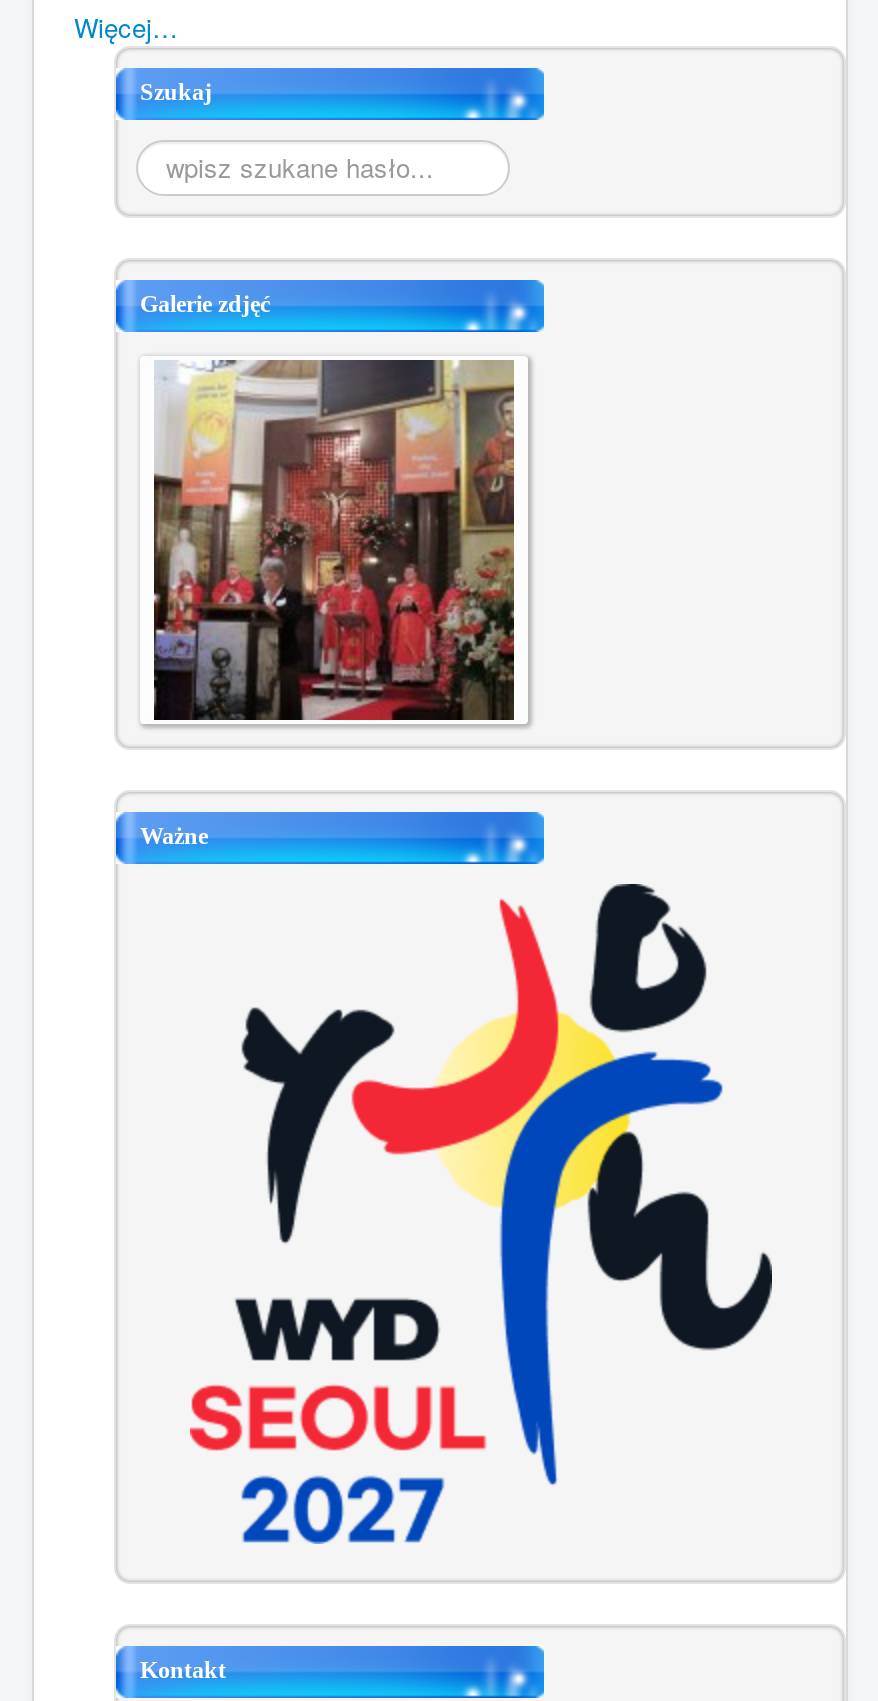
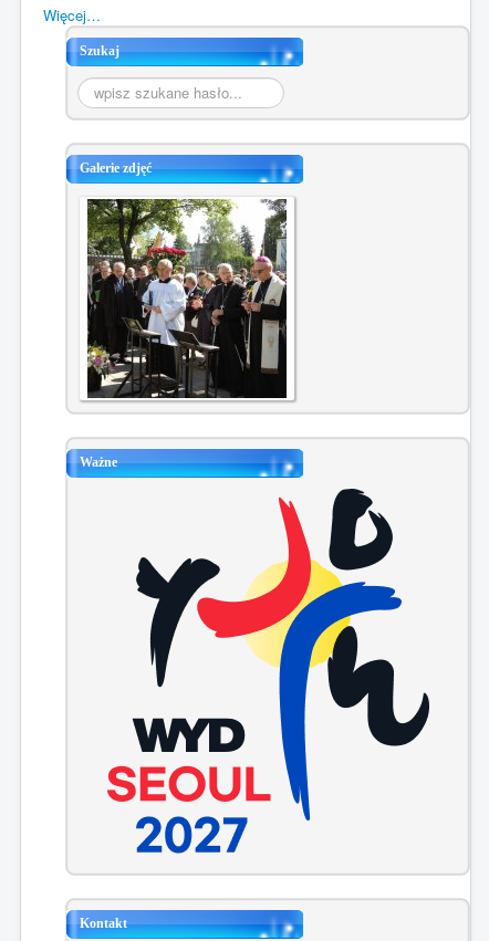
- [image]
+ [image]
